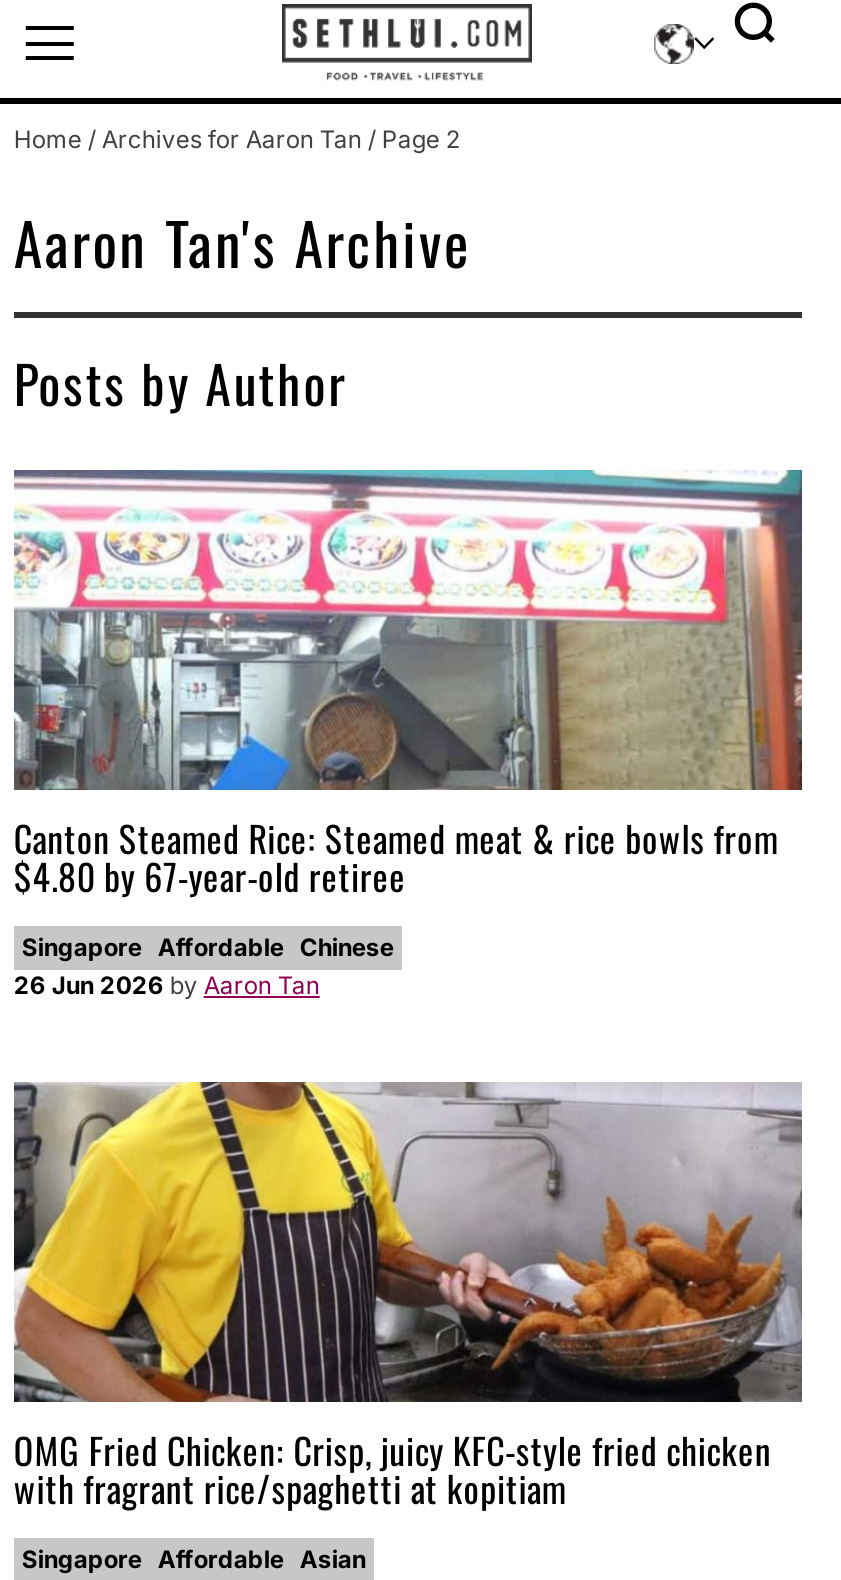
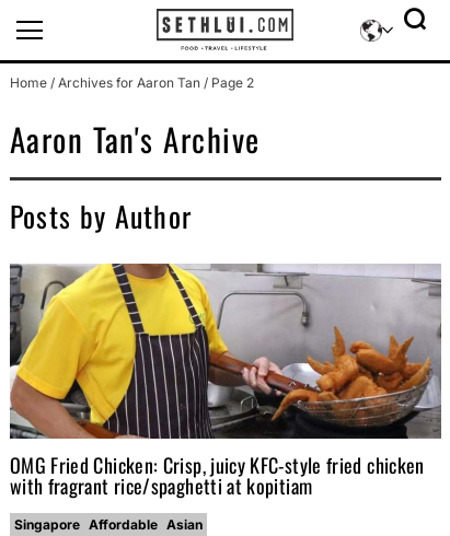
- [image]
- Canton Steamed Rice: Steamed meat & rice bowls from
- $4.80 by 67-year-old retiree
- Singapore Affordable Chinese
- 26 Jun 2026 by Aaron Tan
